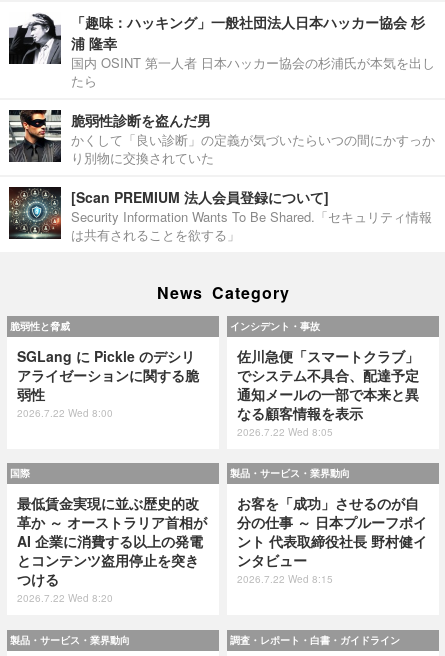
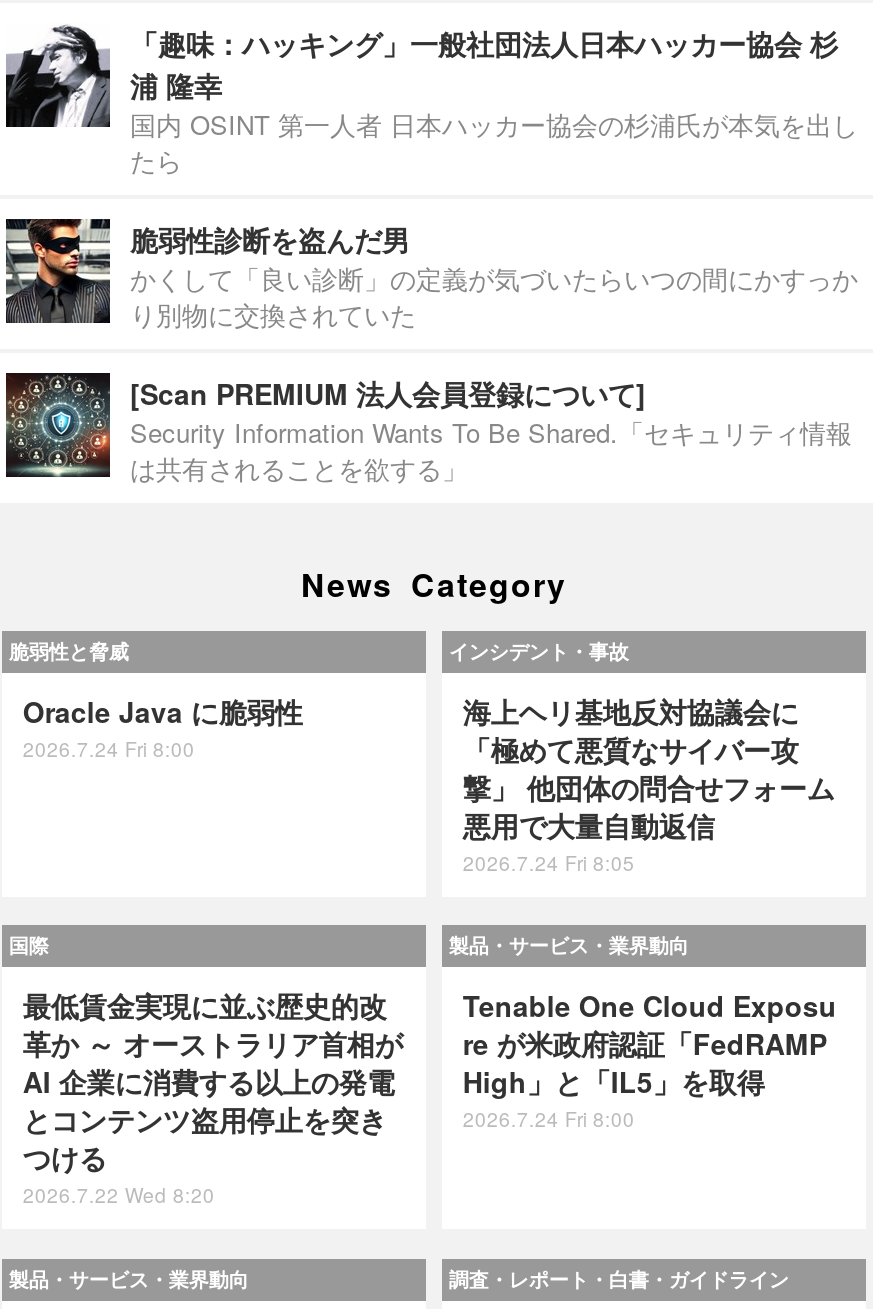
- SGLang に Pickle のデシリ
- アライゼーションに関する脆
- 弱性
- 2026.7.22 Wed 8:00
+ Oracle Java に脆弱性
+ 2026.7.24 Fri 8:00

- 佐川急便「スマートクラブ」
- でシステム不具合、配達予定
- 通知メールの一部で本来と異
- なる顧客情報を表示
- 2026.7.22 Wed 8:05
+ 海上ヘリ基地反対協議会に
+ 「極めて悪質なサイバー攻
+ 撃」 他団体の問合せフォーム
+ 悪用で大量自動返信
+ 2026.7.24 Fri 8:05

- お客を「成功」させるのが自
- 分の仕事 ～ 日本プルーフポイ
- ント 代表取締役社長 野村健イ
- ンタビュー
- 2026.7.22 Wed 8:15
+ Tenable One Cloud Exposu
+ re が米政府認証「FedRAMP
+ High」と「IL5」を取得
+ 2026.7.24 Fri 8:00
